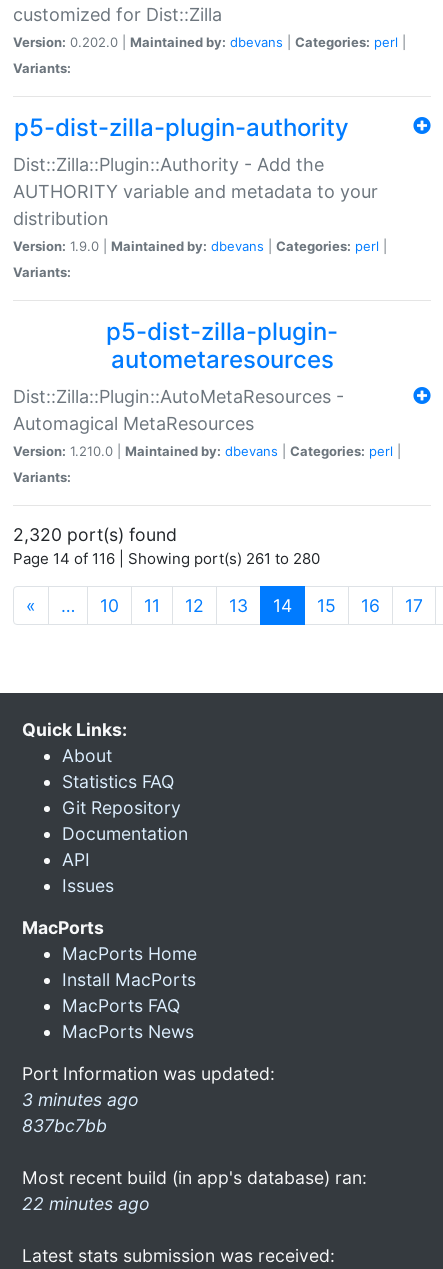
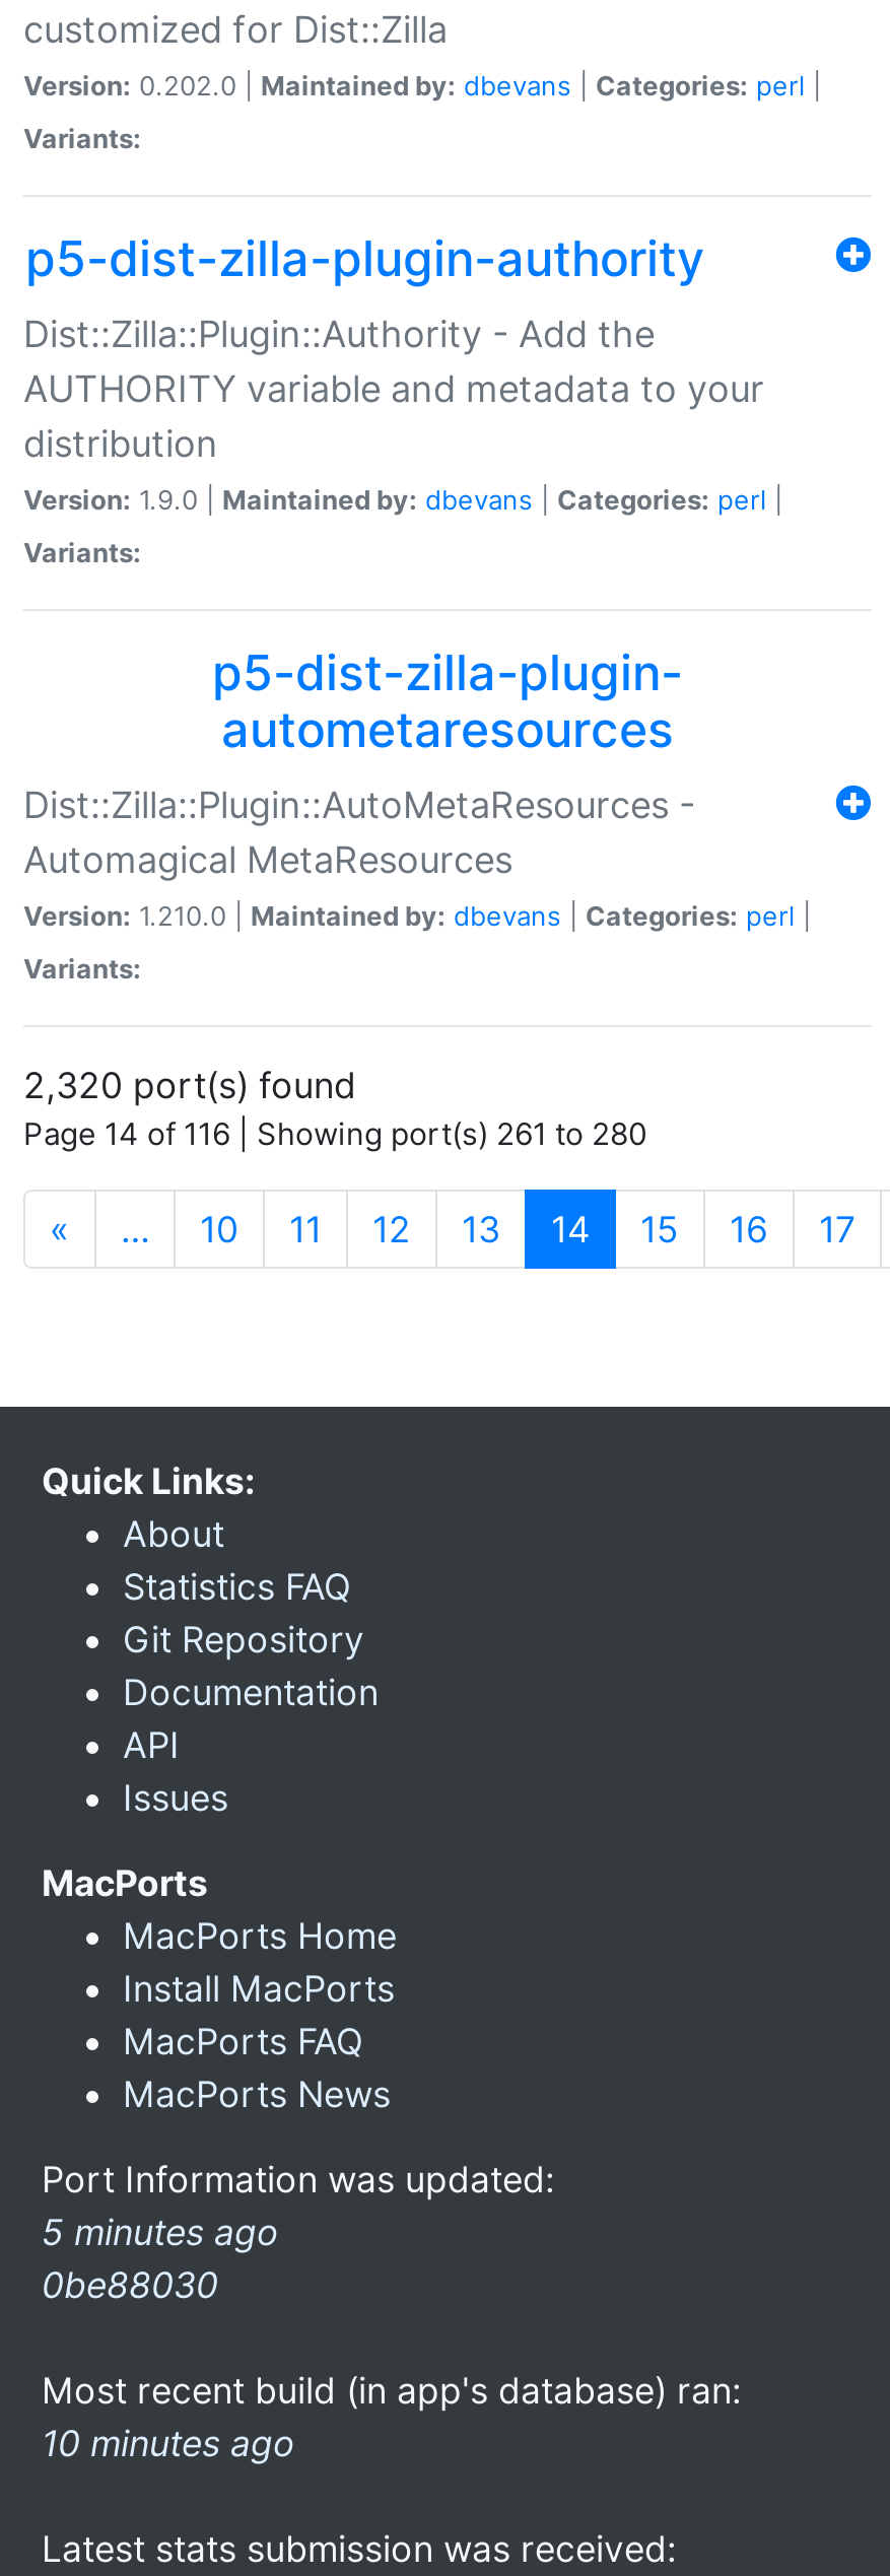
- 3 minutes ago
- 837bc7bb
+ 5 minutes ago
+ 0be88030

- 22 minutes ago
+ 10 minutes ago
